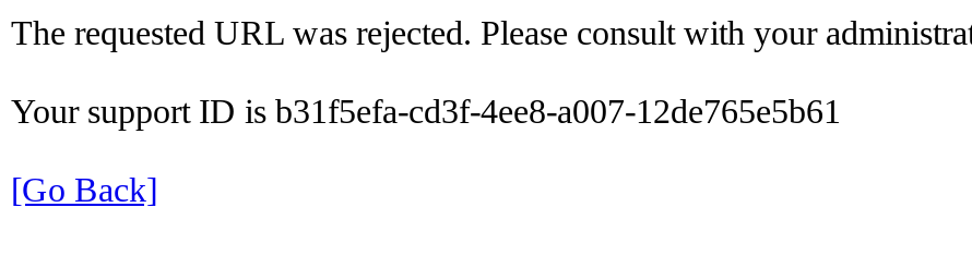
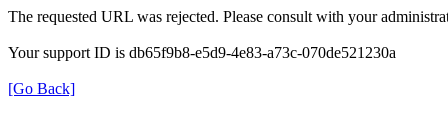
- Your support ID is b31f5efa-cd3f-4ee8-a007-12de765e5b61
+ Your support ID is db65f9b8-e5d9-4e83-a73c-070de521230a
